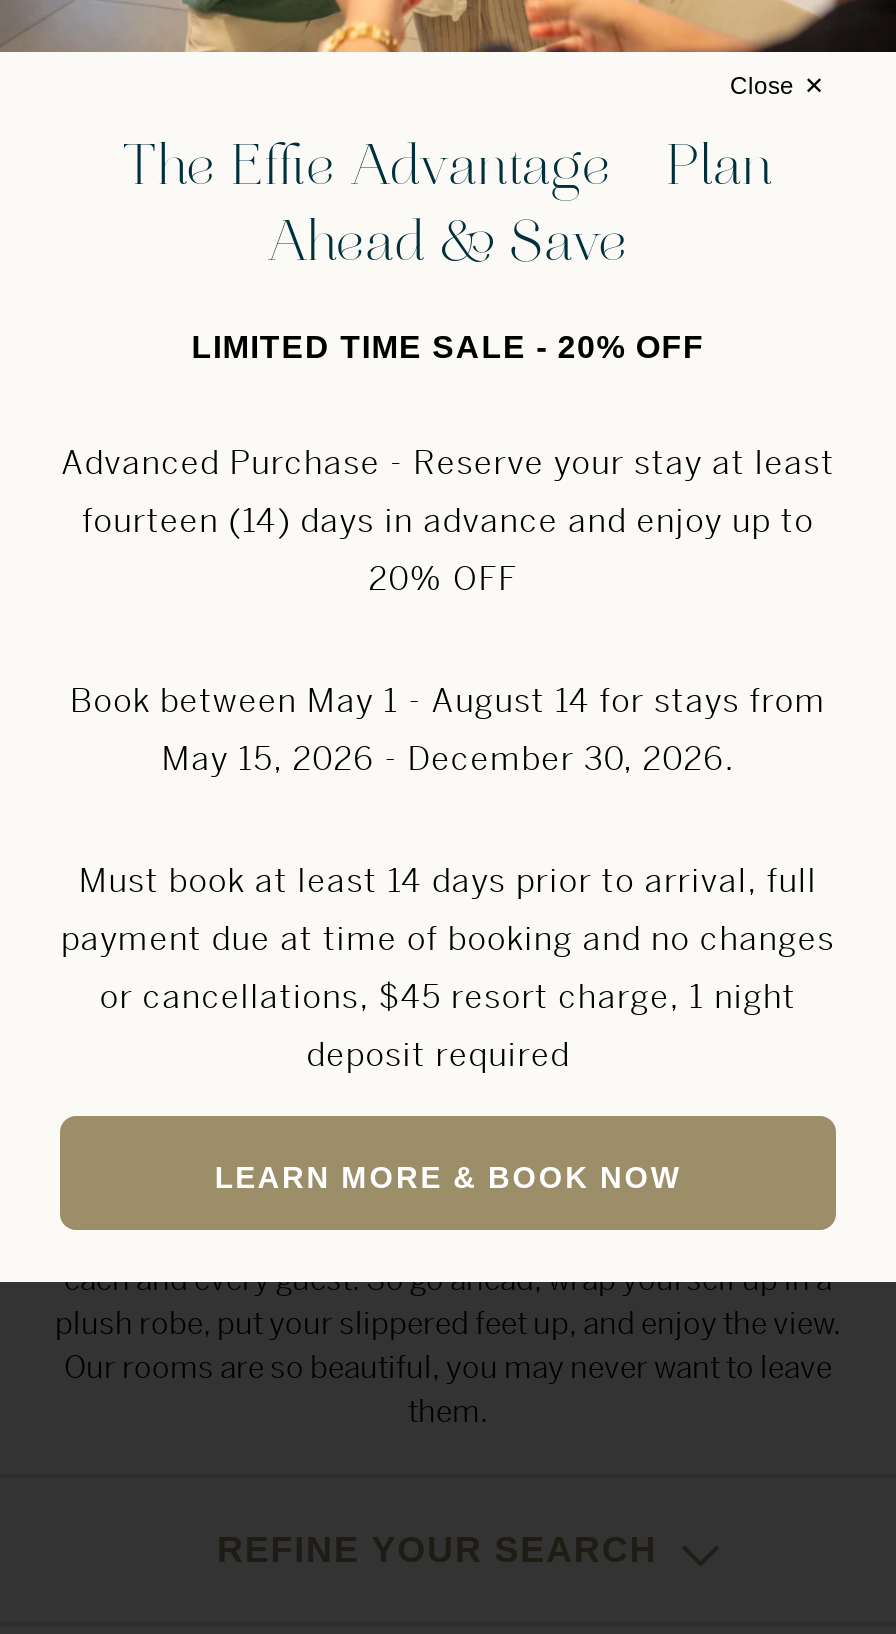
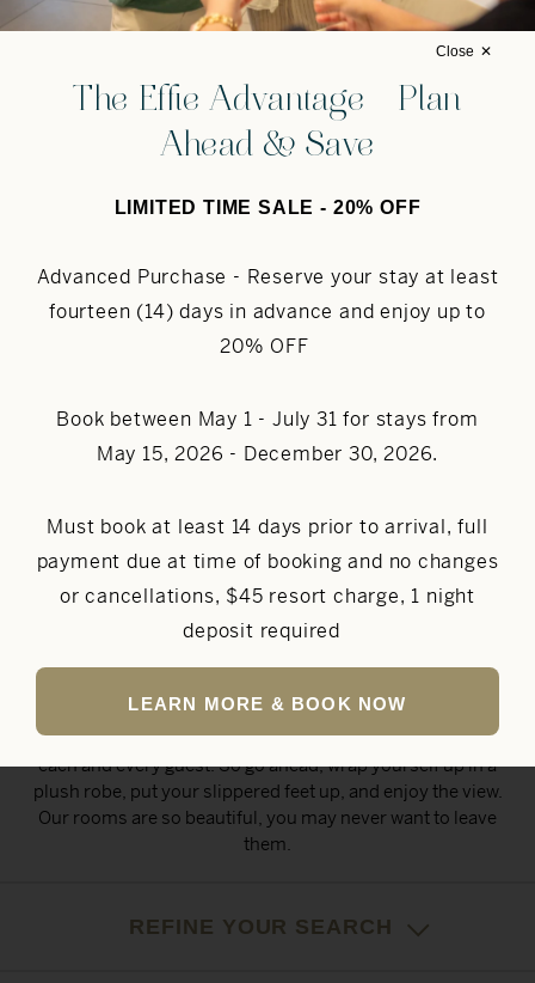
- Book between May 1 - August 14 for stays from
+ Book between May 1 - July 31 for stays from
